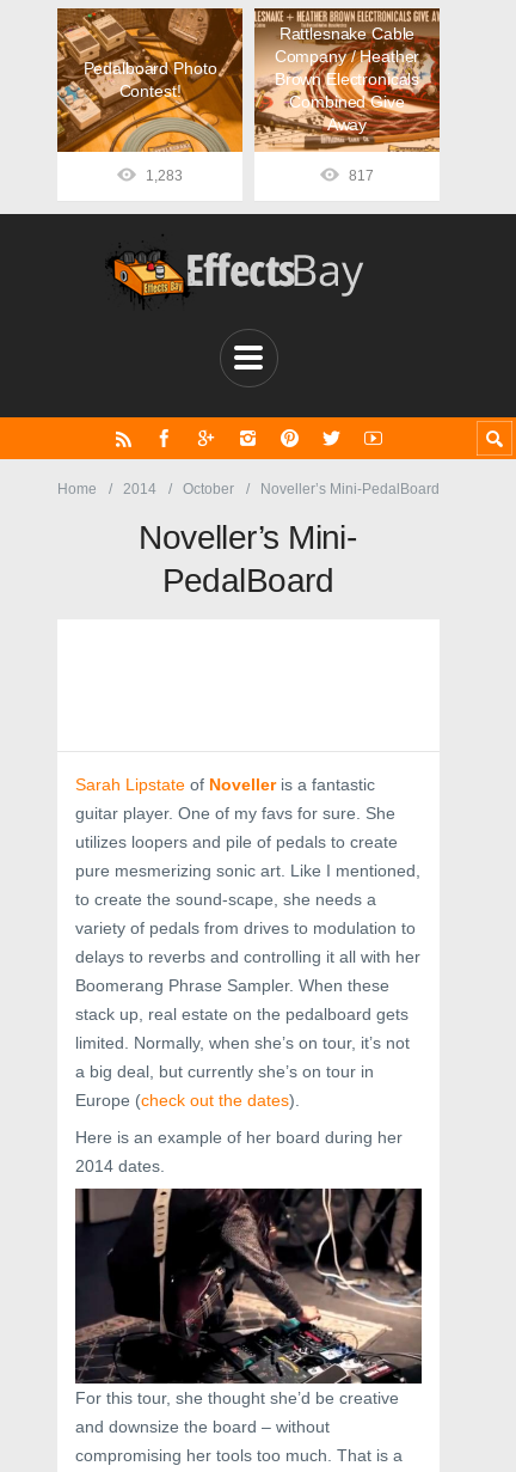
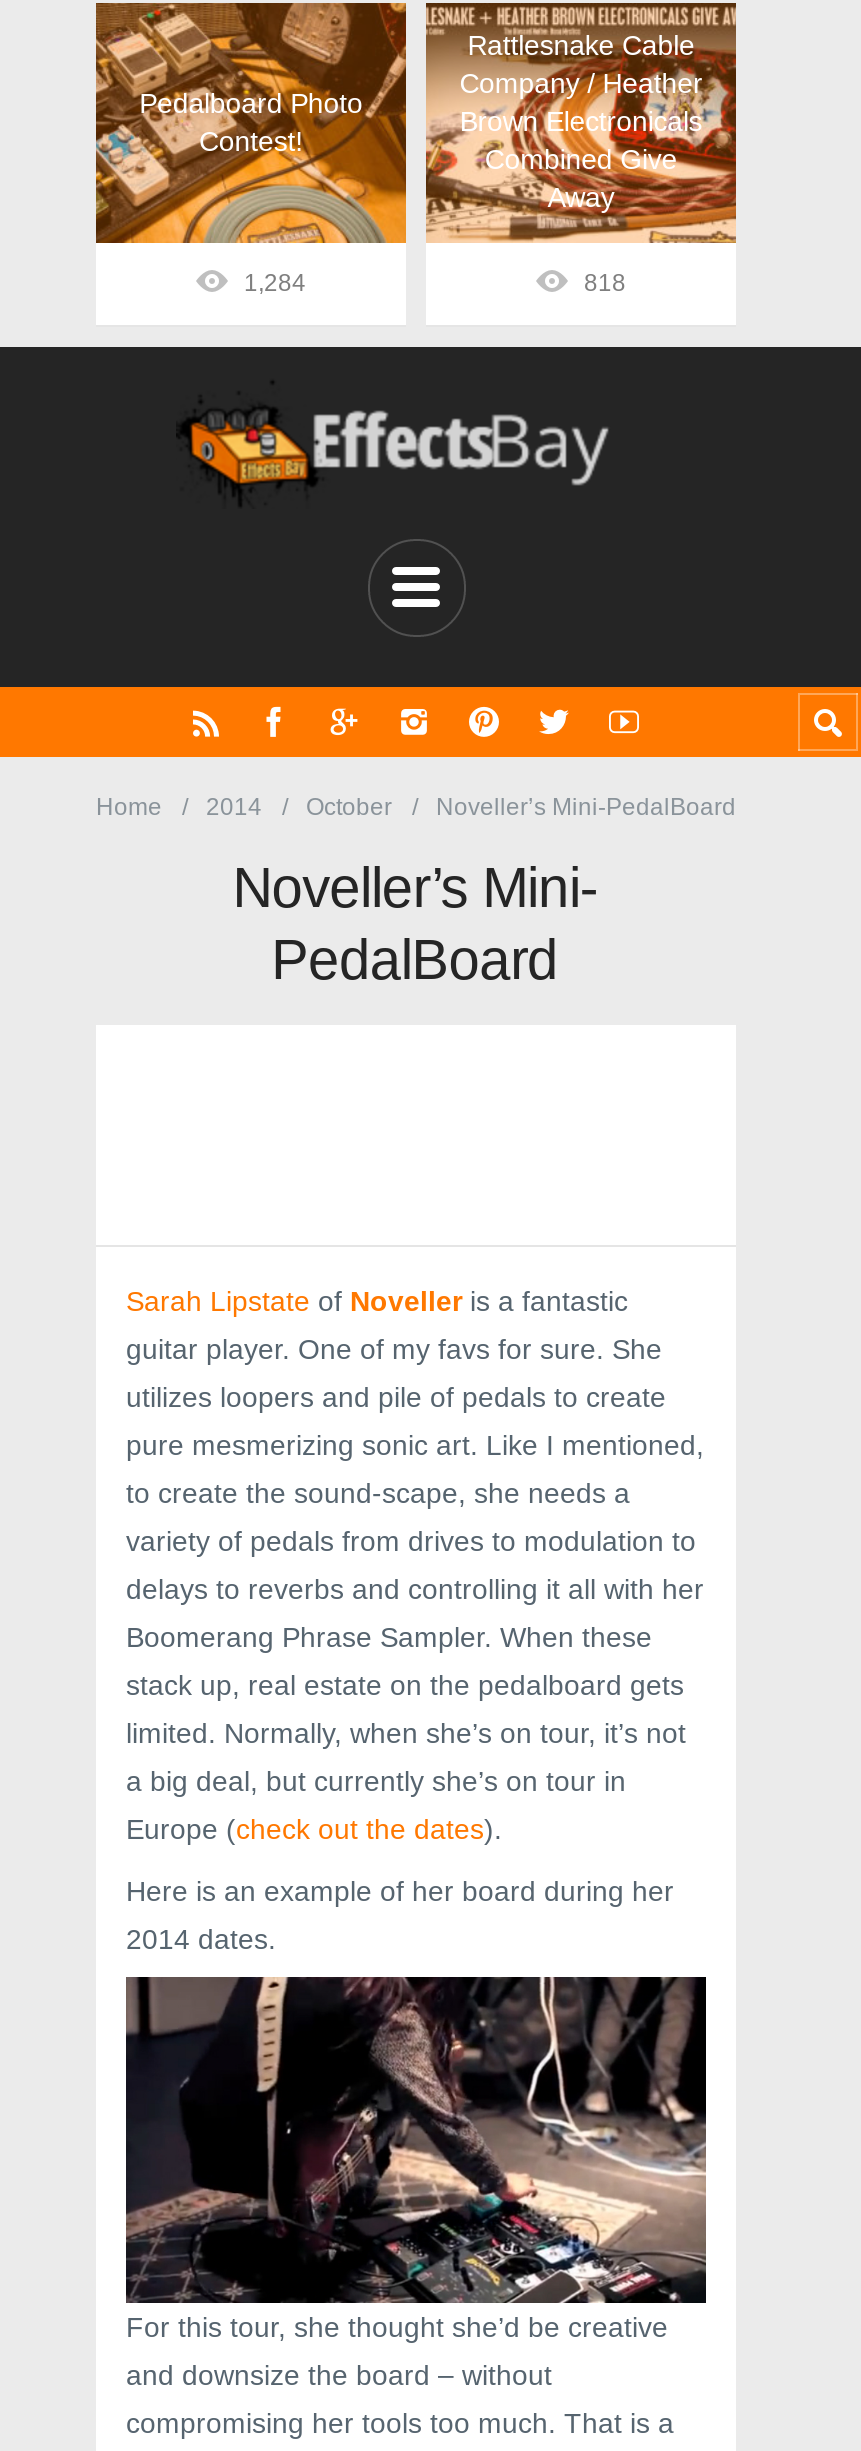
- 1,283
+ 1,284

- 817
+ 818
